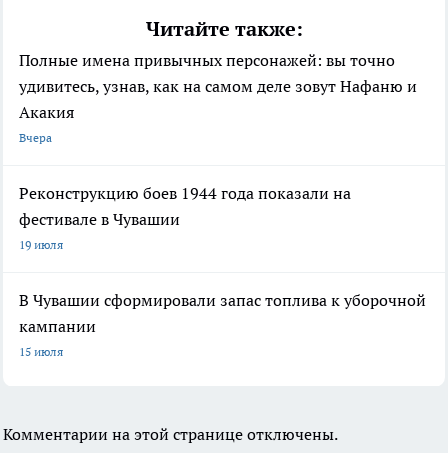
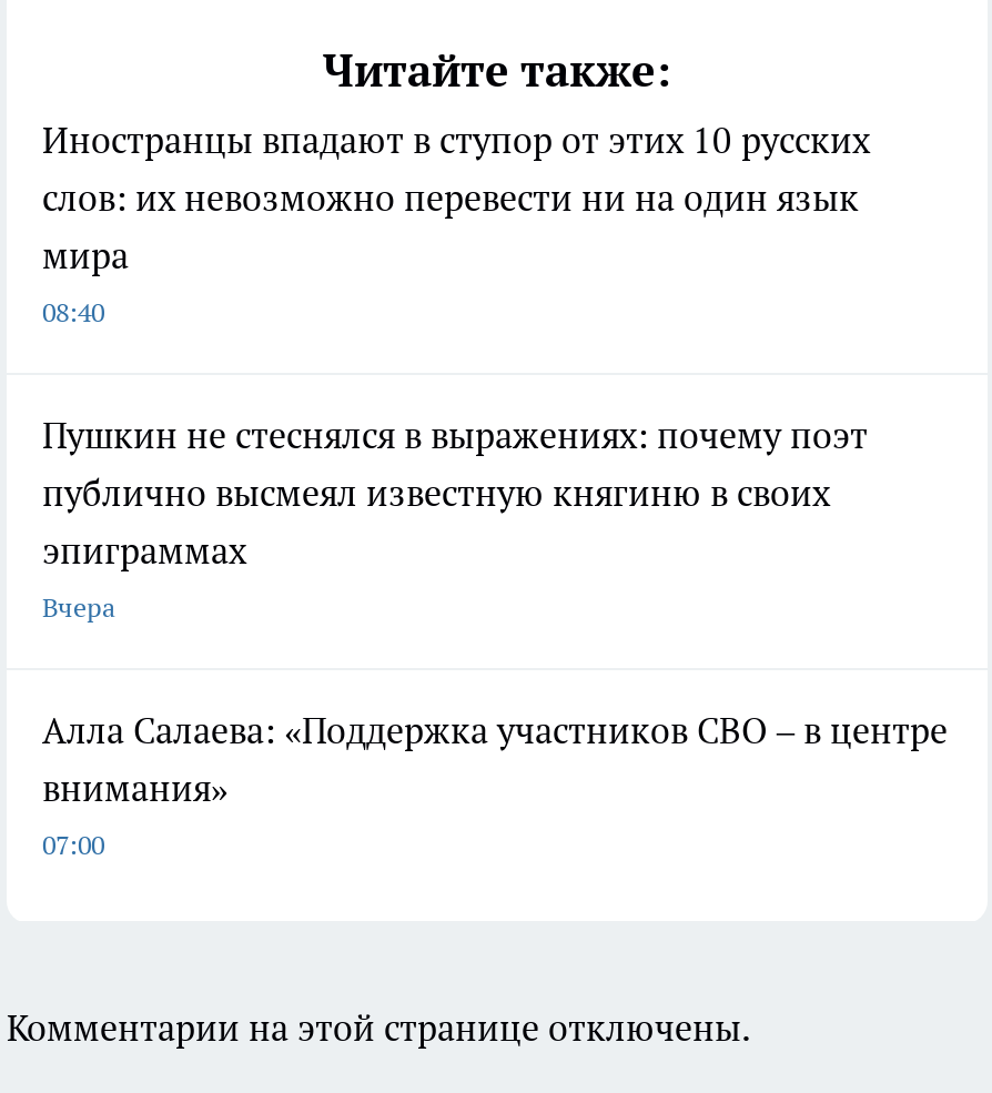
- Полные имена привычных персонажей: вы точно
- удивитесь, узнав, как на самом деле зовут Нафаню и
- Акакия
+ Иностранцы впадают в ступор от этих 10 русских
+ слов: их невозможно перевести ни на один язык
+ мира
+ 08:40
+ Пушкин не стеснялся в выражениях: почему поэт
+ публично высмеял известную княгиню в своих
+ эпиграммах

moved down: Вчера

- Реконструкцию боев 1944 года показали на
- фестивале в Чувашии
- 19 июля
- В Чувашии сформировали запас топлива к уборочной
- кампании
- 15 июля
+ Алла Салаева: «Поддержка участников СВО – в центре
+ внимания»
+ 07:00
